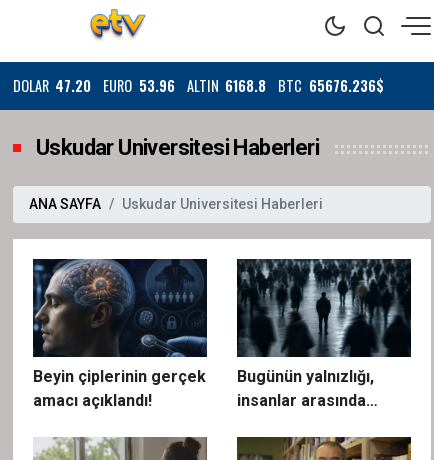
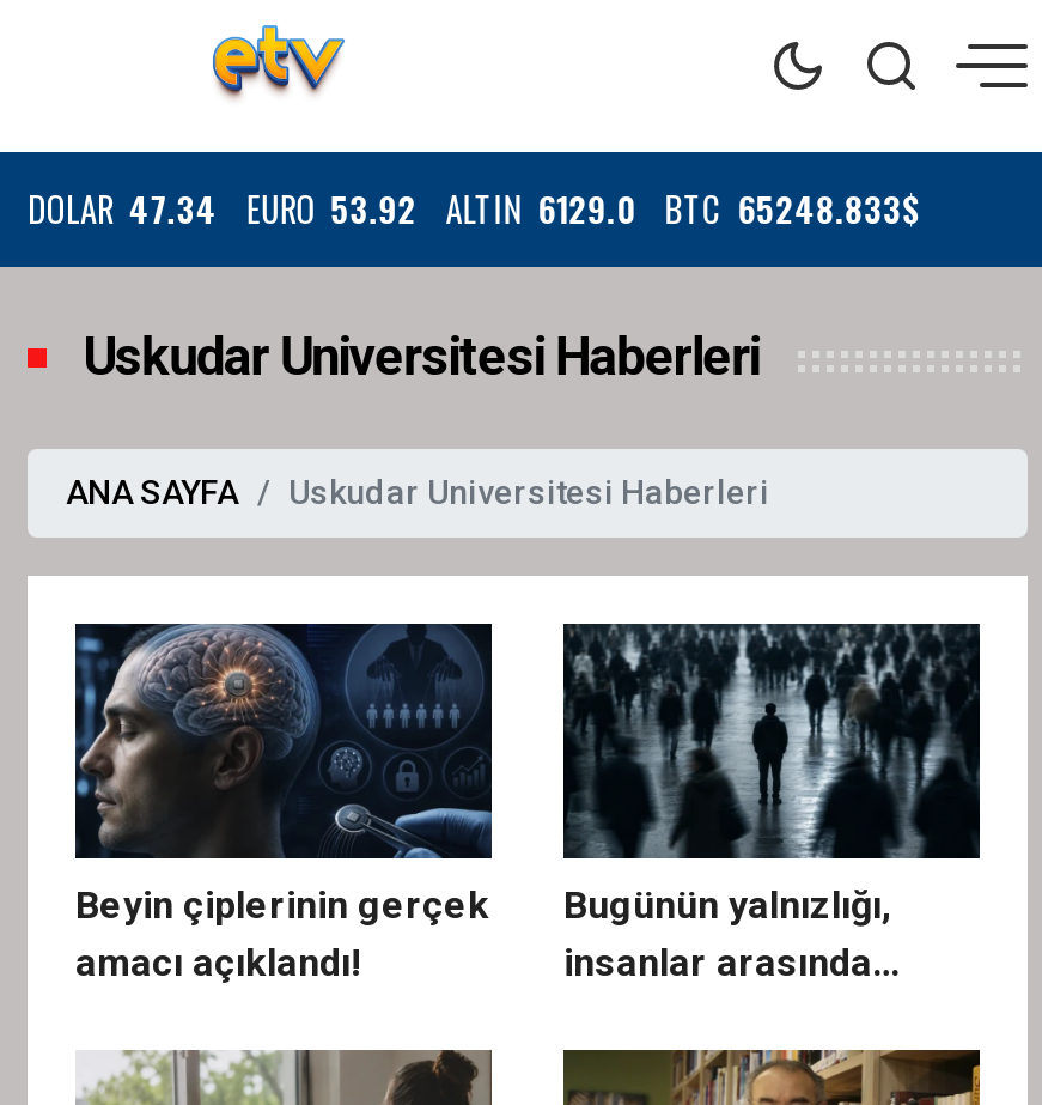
- DOLAR 47.20 EURO 53.96 ALTIN 6168.8 BTC 65676.236$
+ DOLAR 47.34 EURO 53.92 ALTIN 6129.0 BTC 65248.833$
